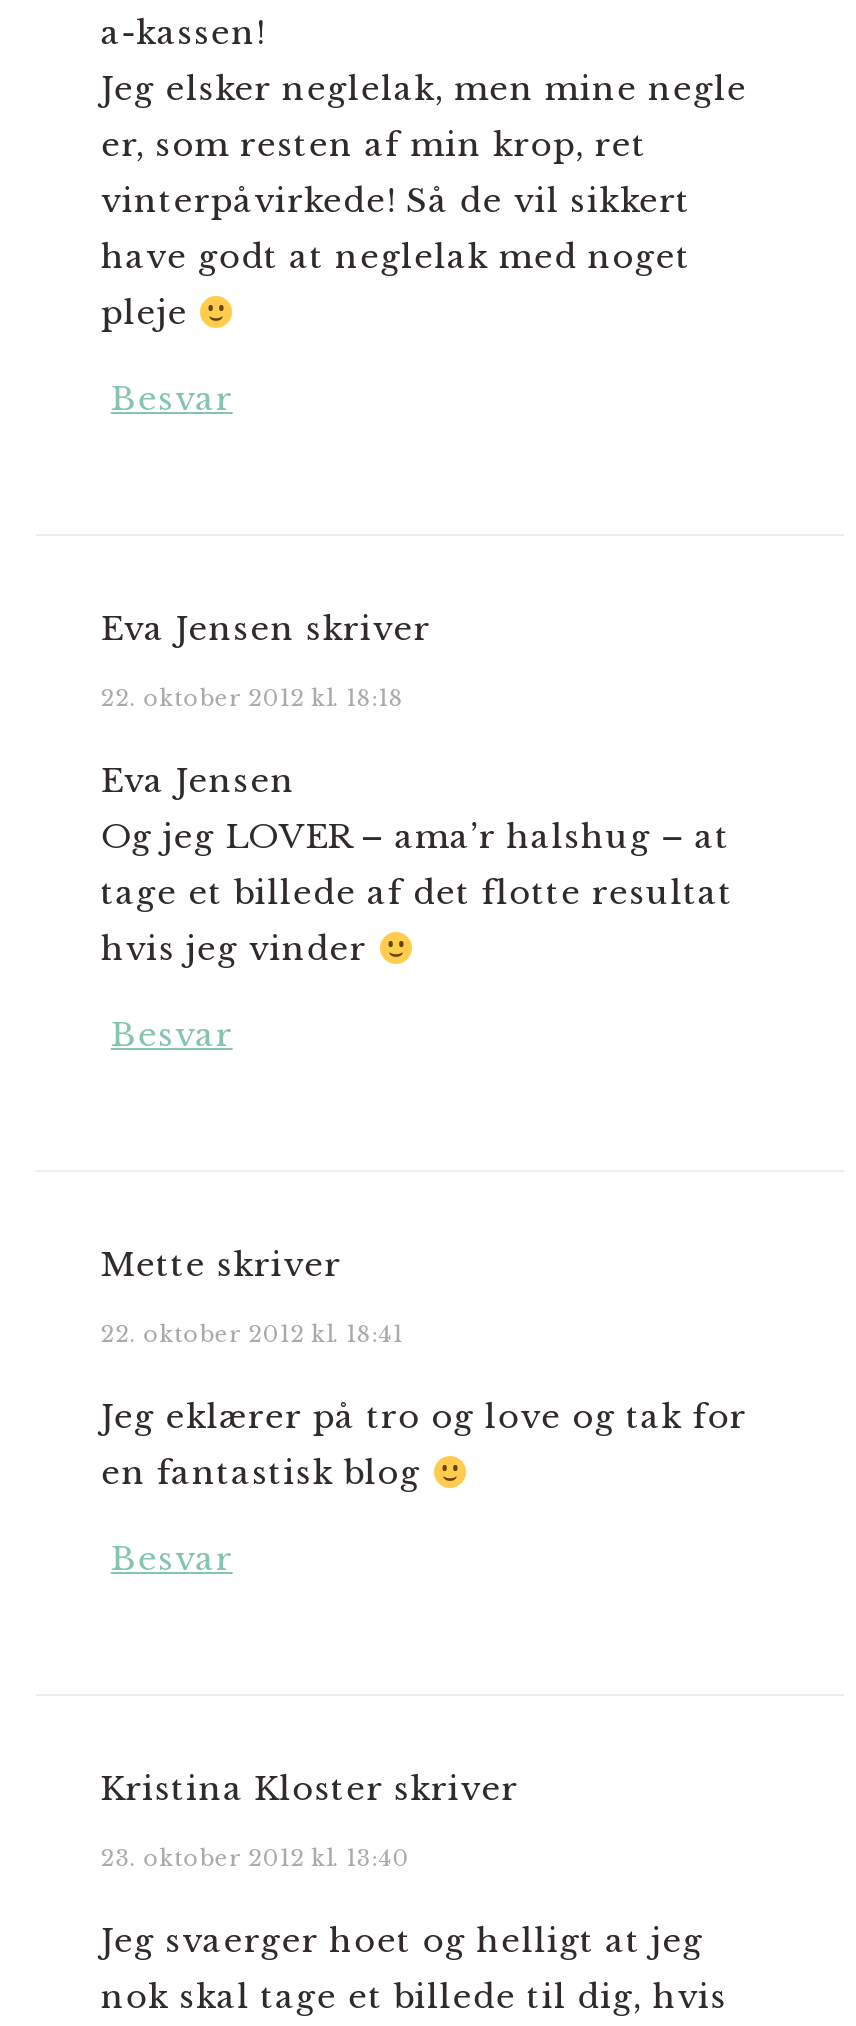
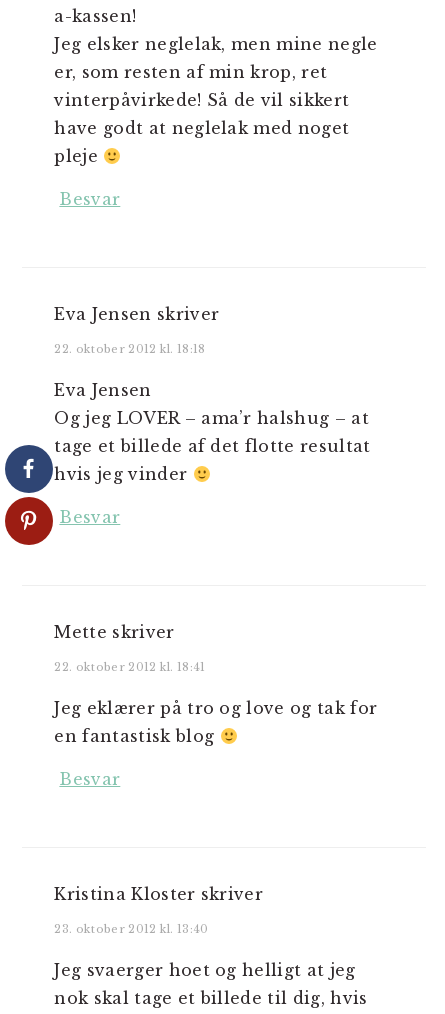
+ [image]
